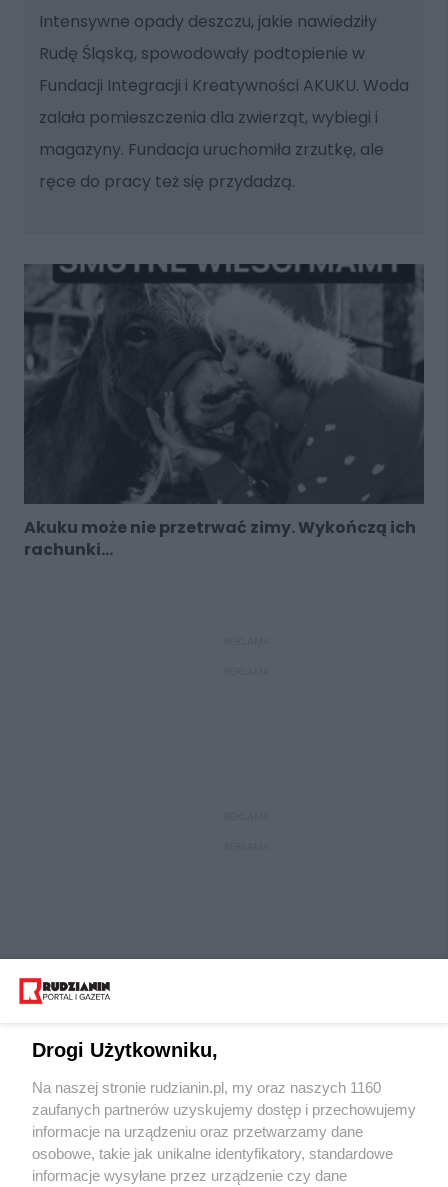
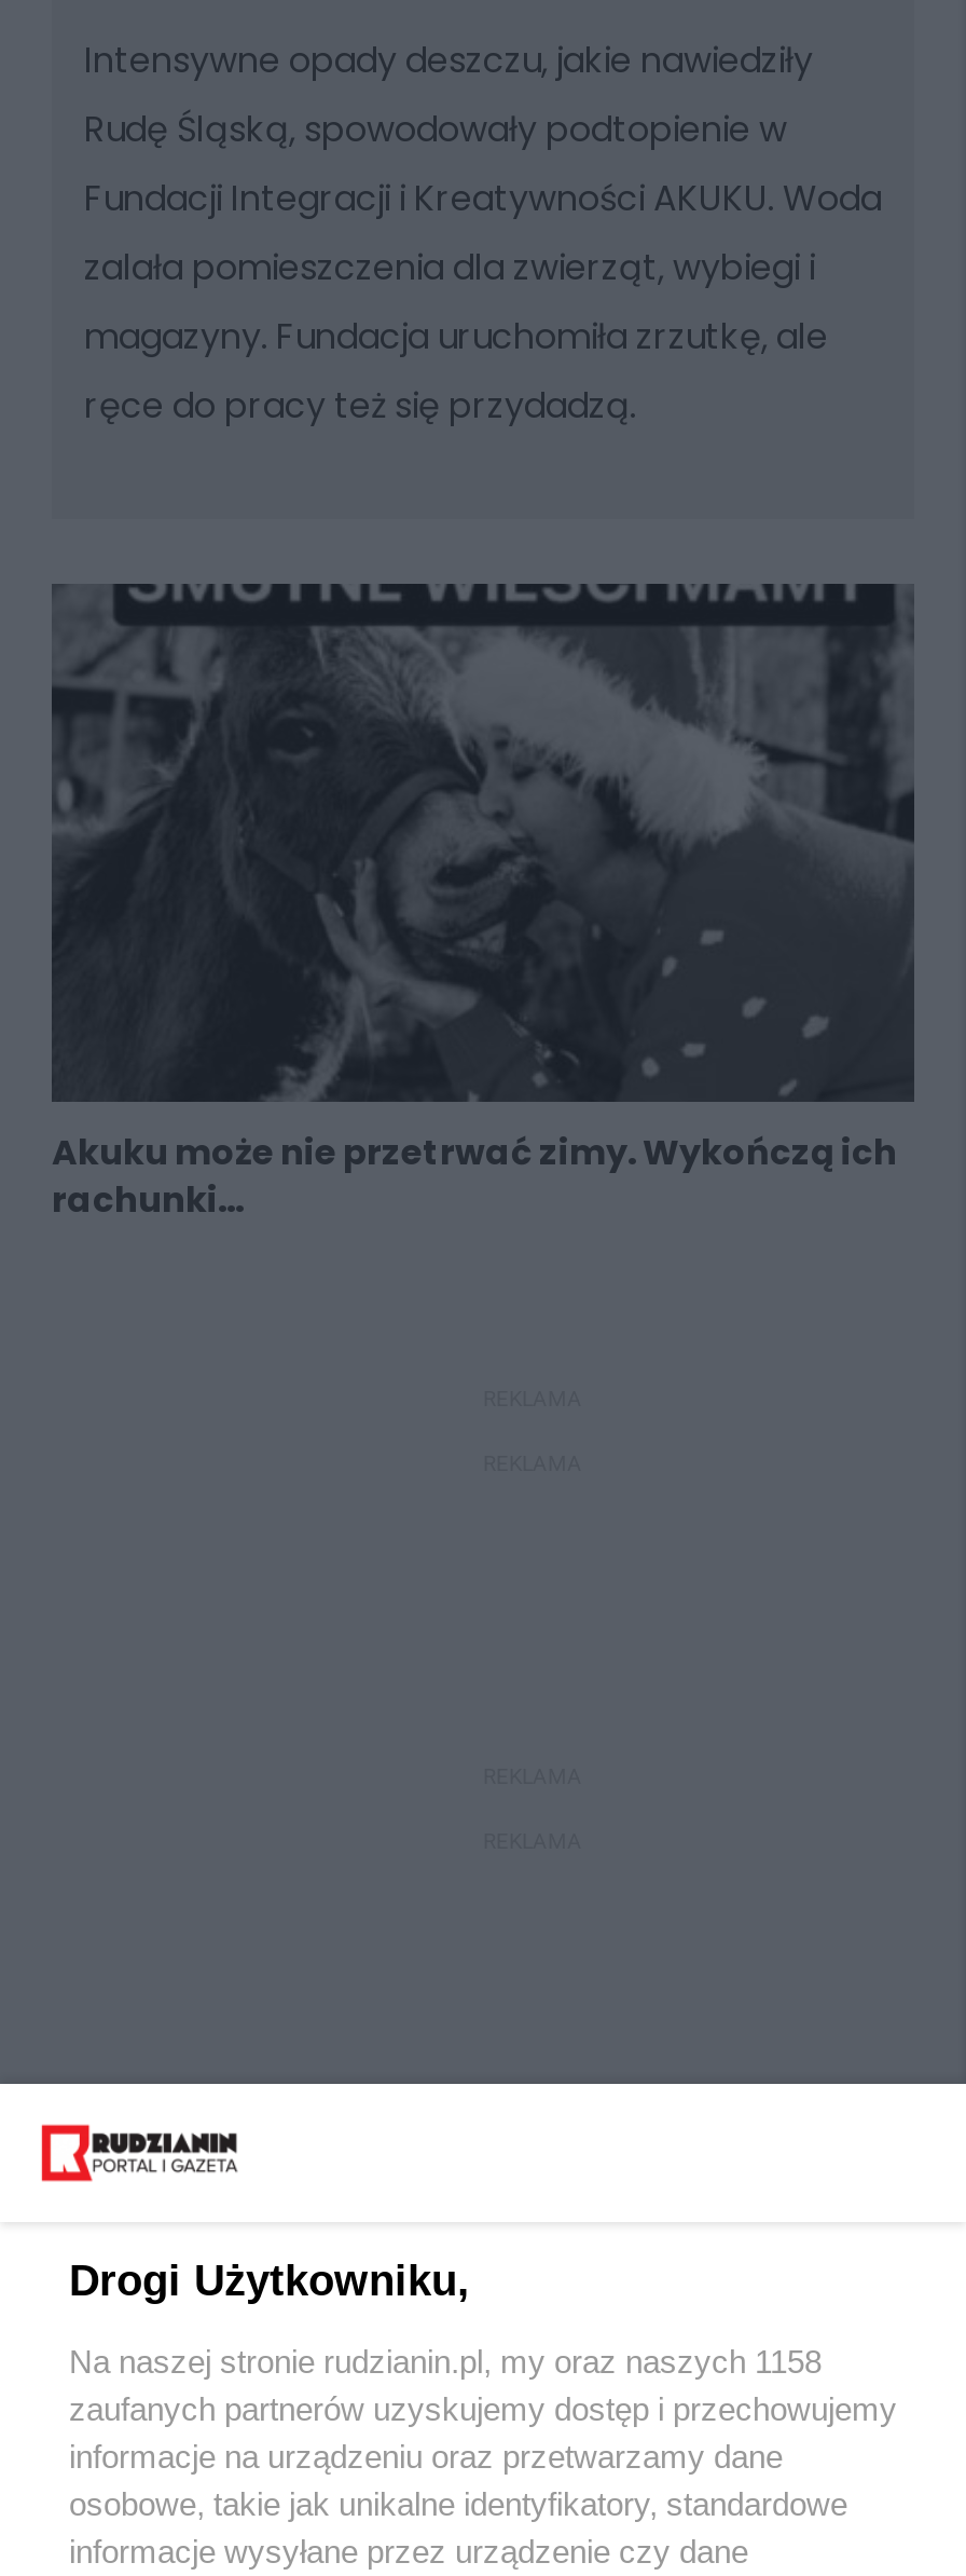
- Na naszej stronie rudzianin.pl, my oraz naszych 1160
+ Na naszej stronie rudzianin.pl, my oraz naszych 1158
